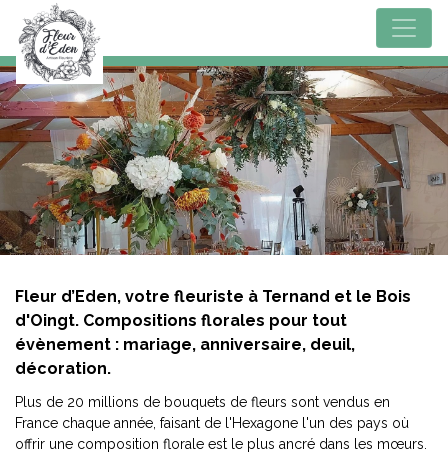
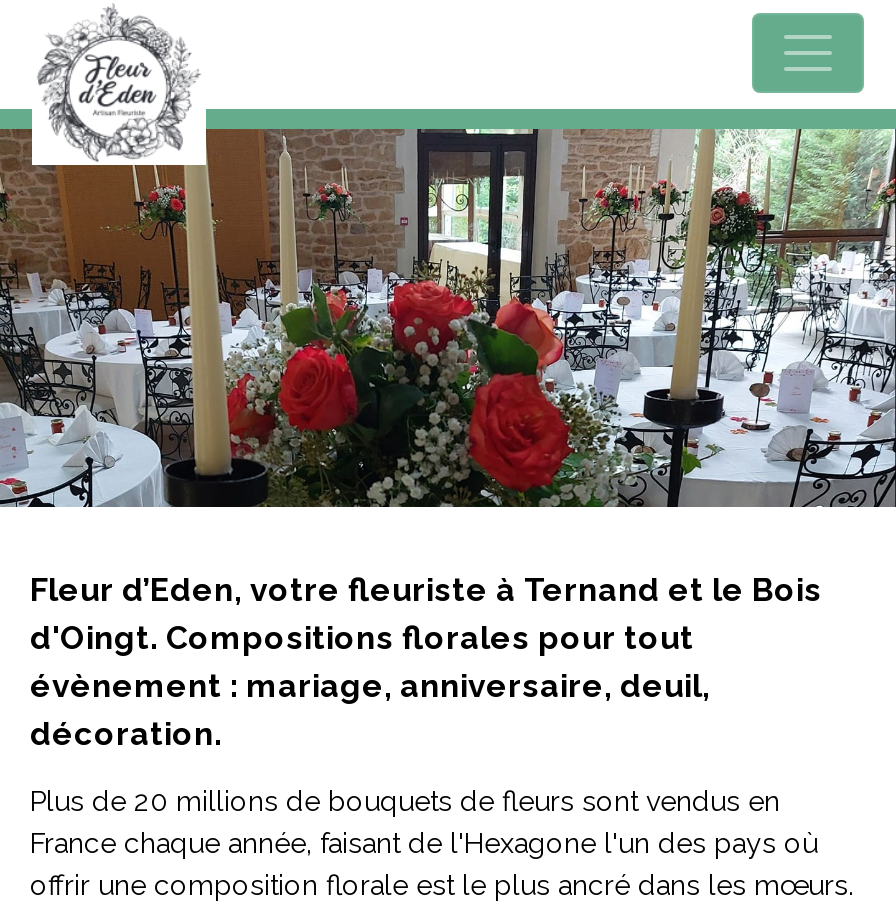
- [image]
+ [image]
